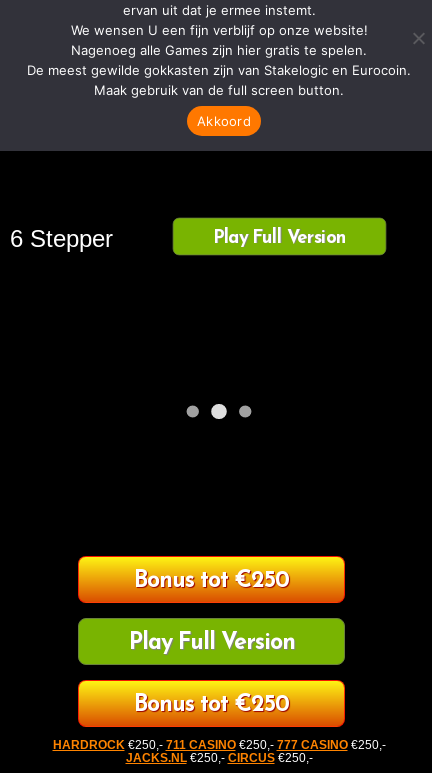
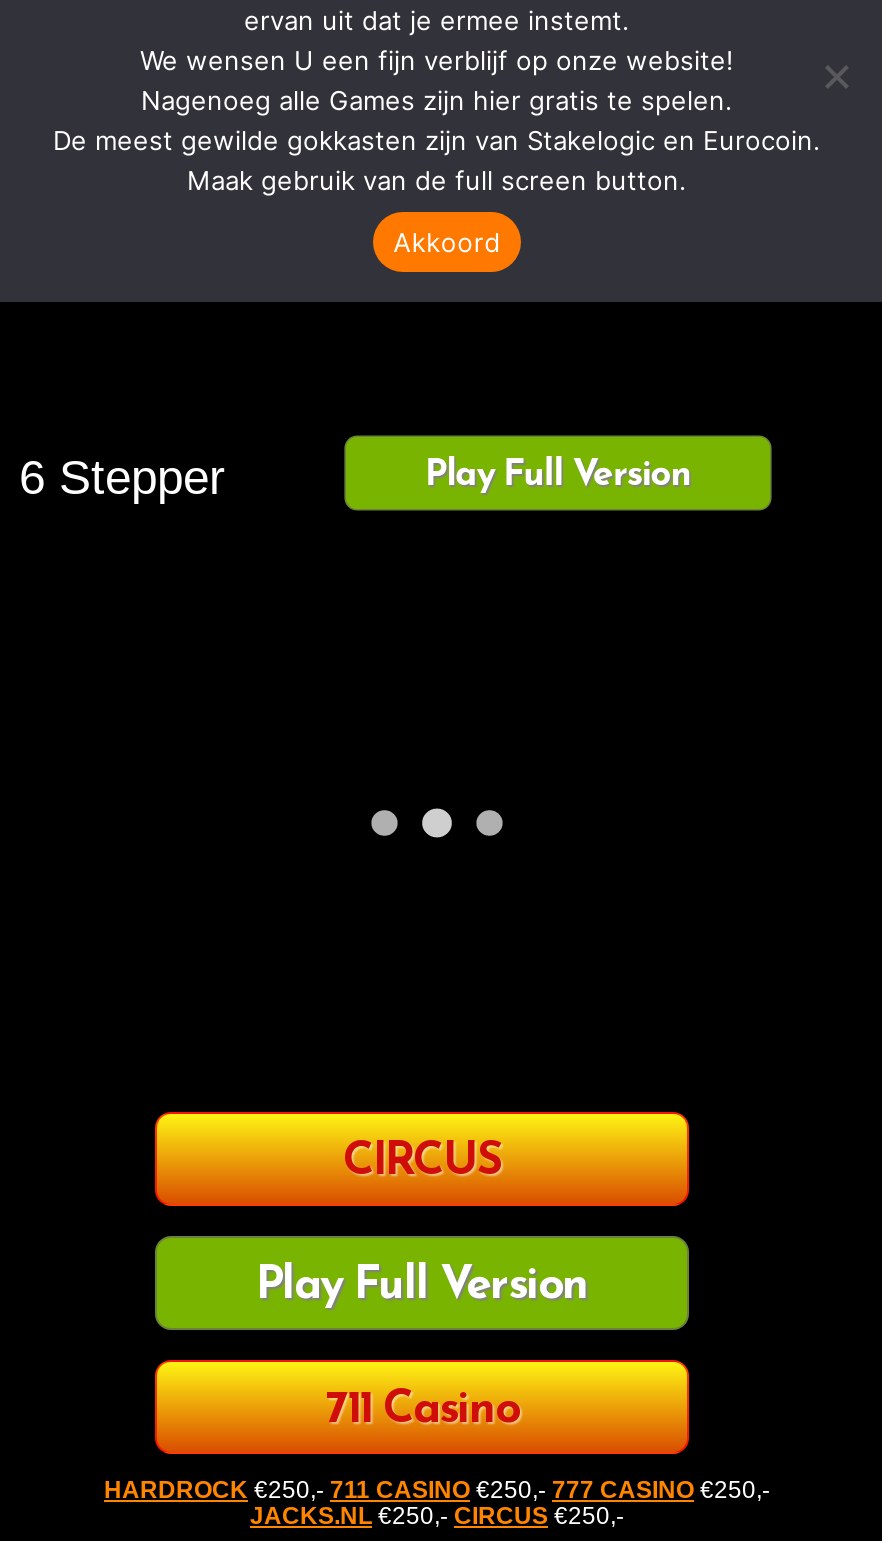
- Bonus tot €250
+ CIRCUS

- Bonus tot €250
+ 711 Casino
